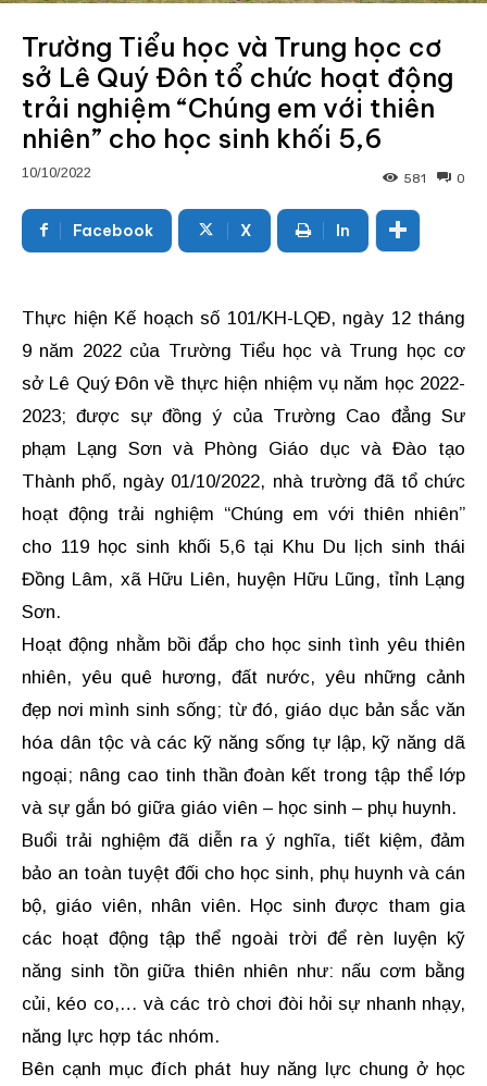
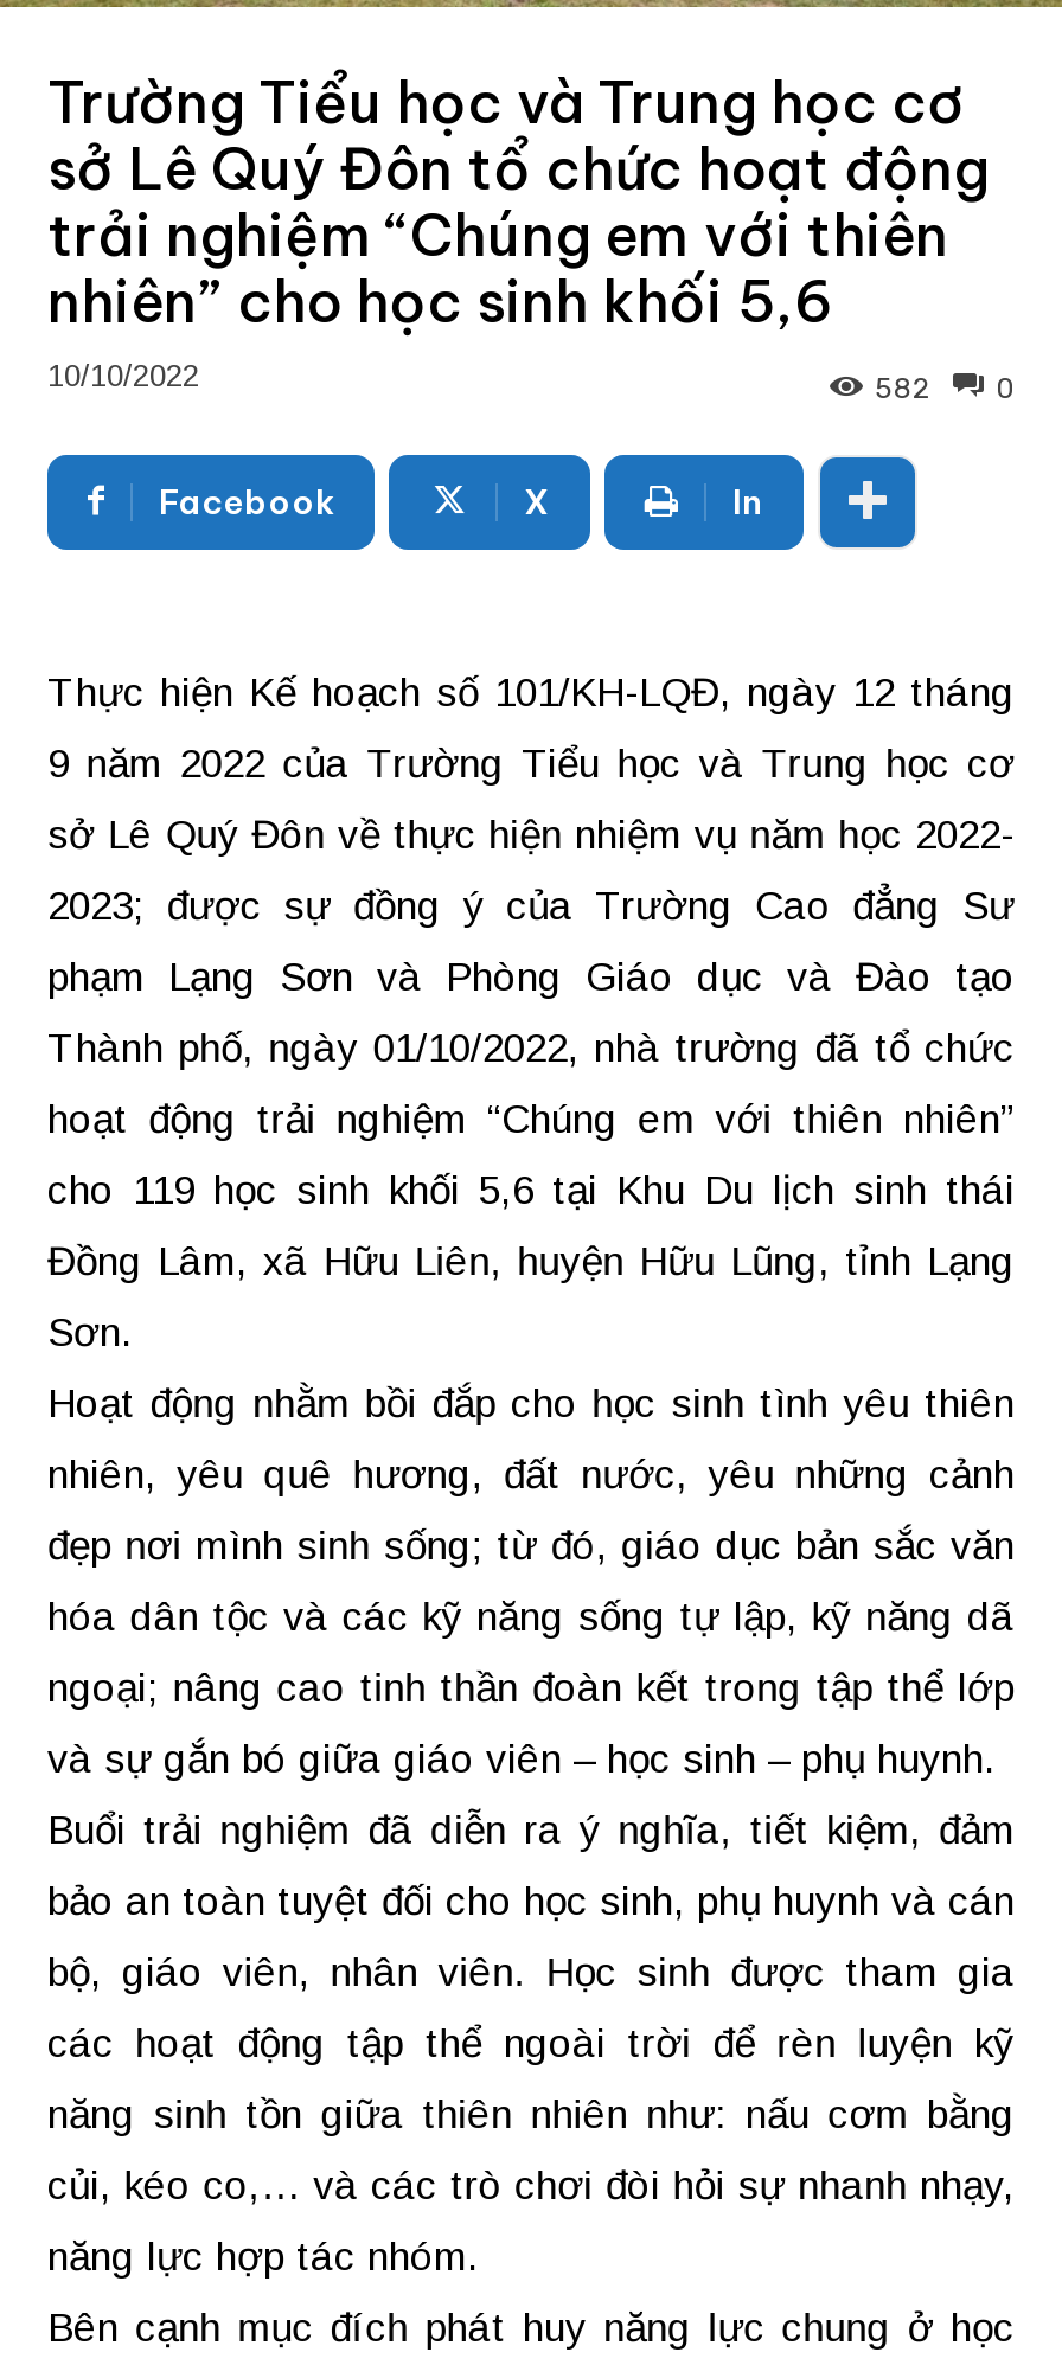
- 581 0
+ 582 0
